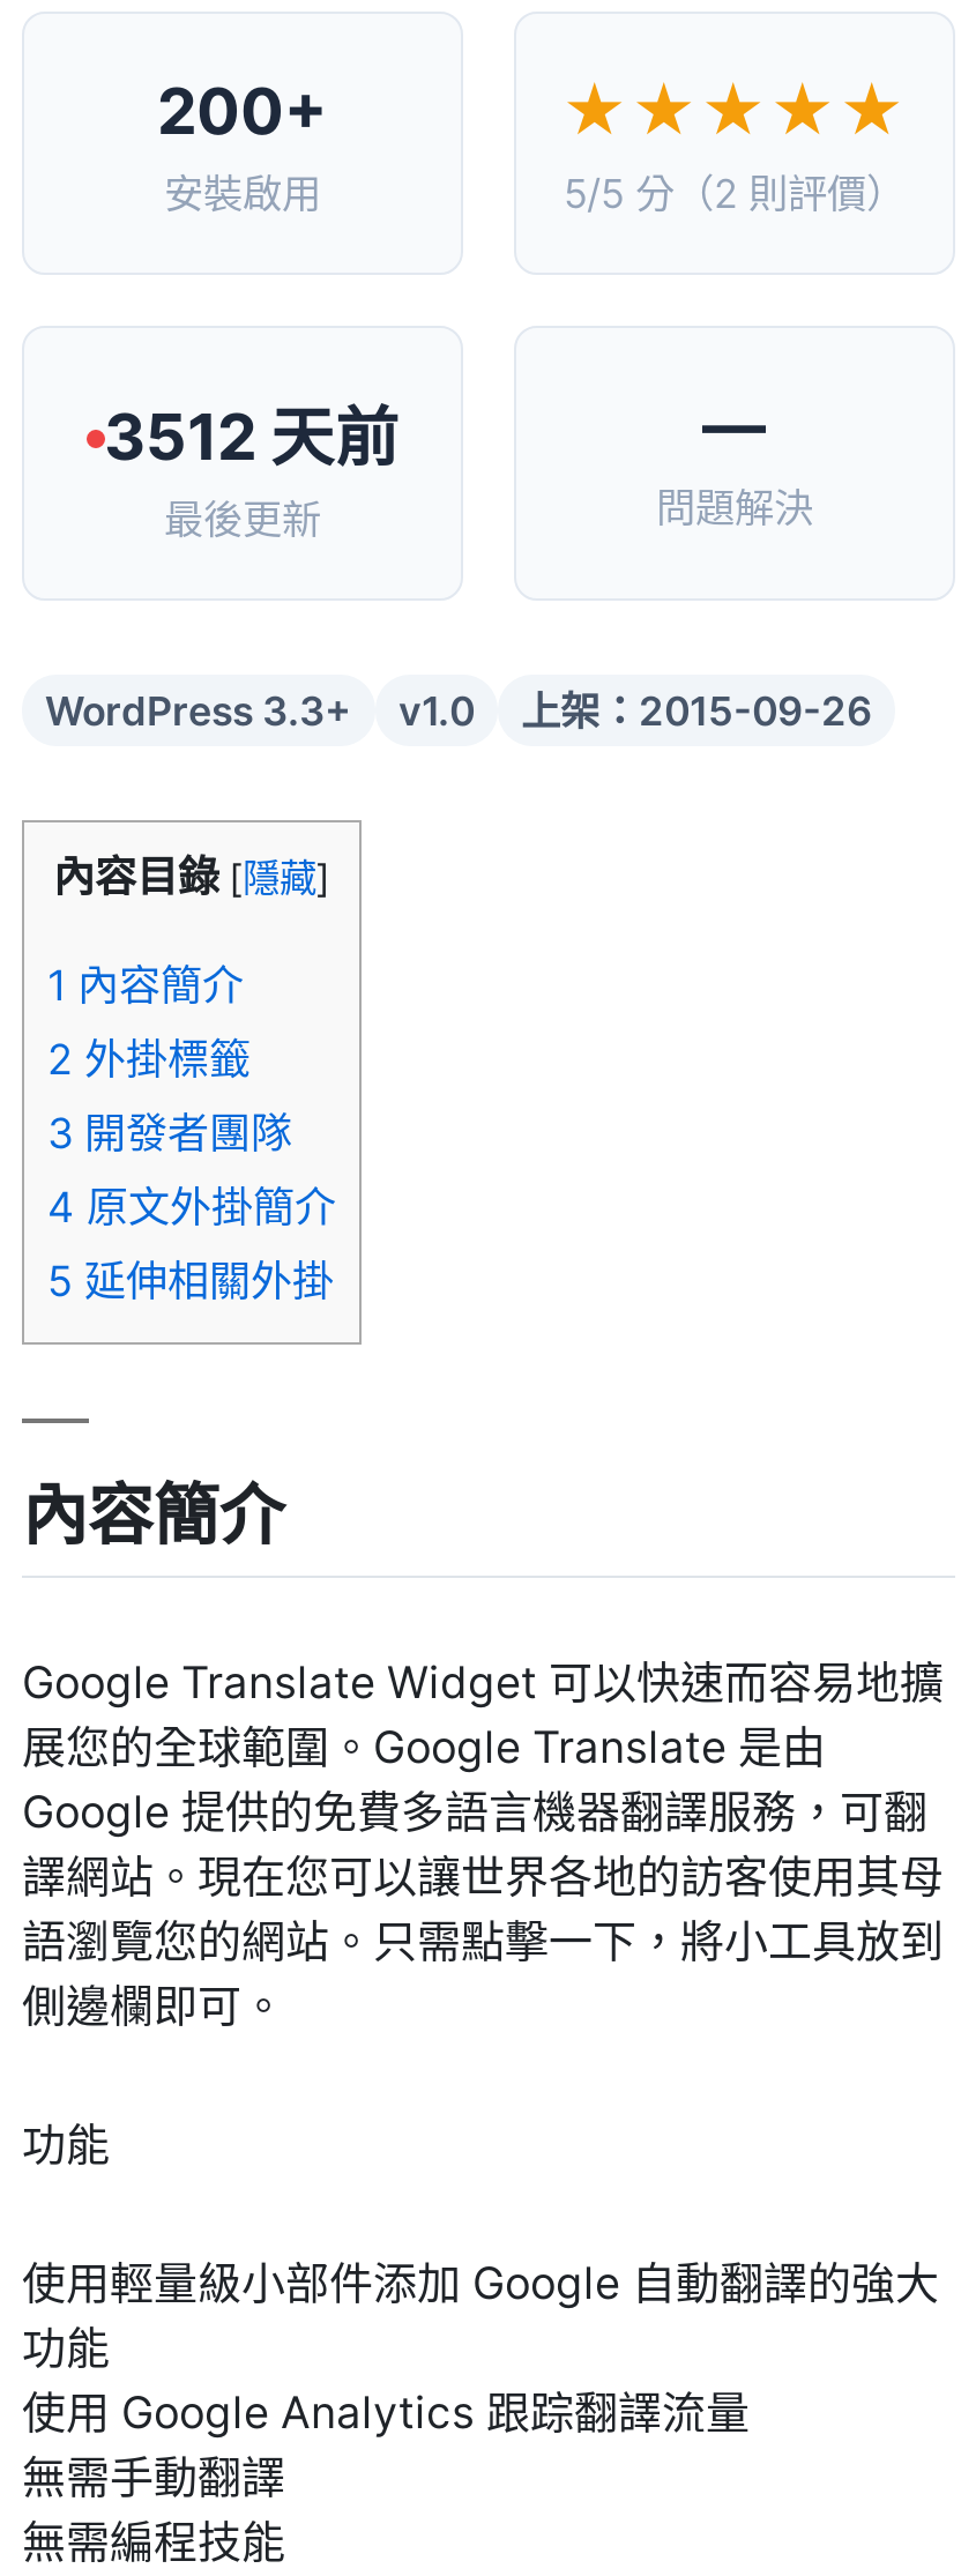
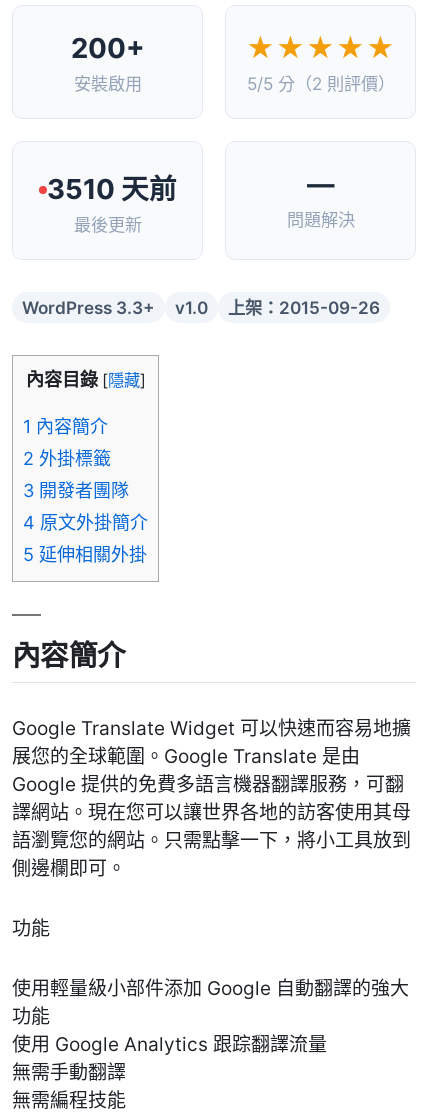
- 3512 天前
+ 3510 天前
